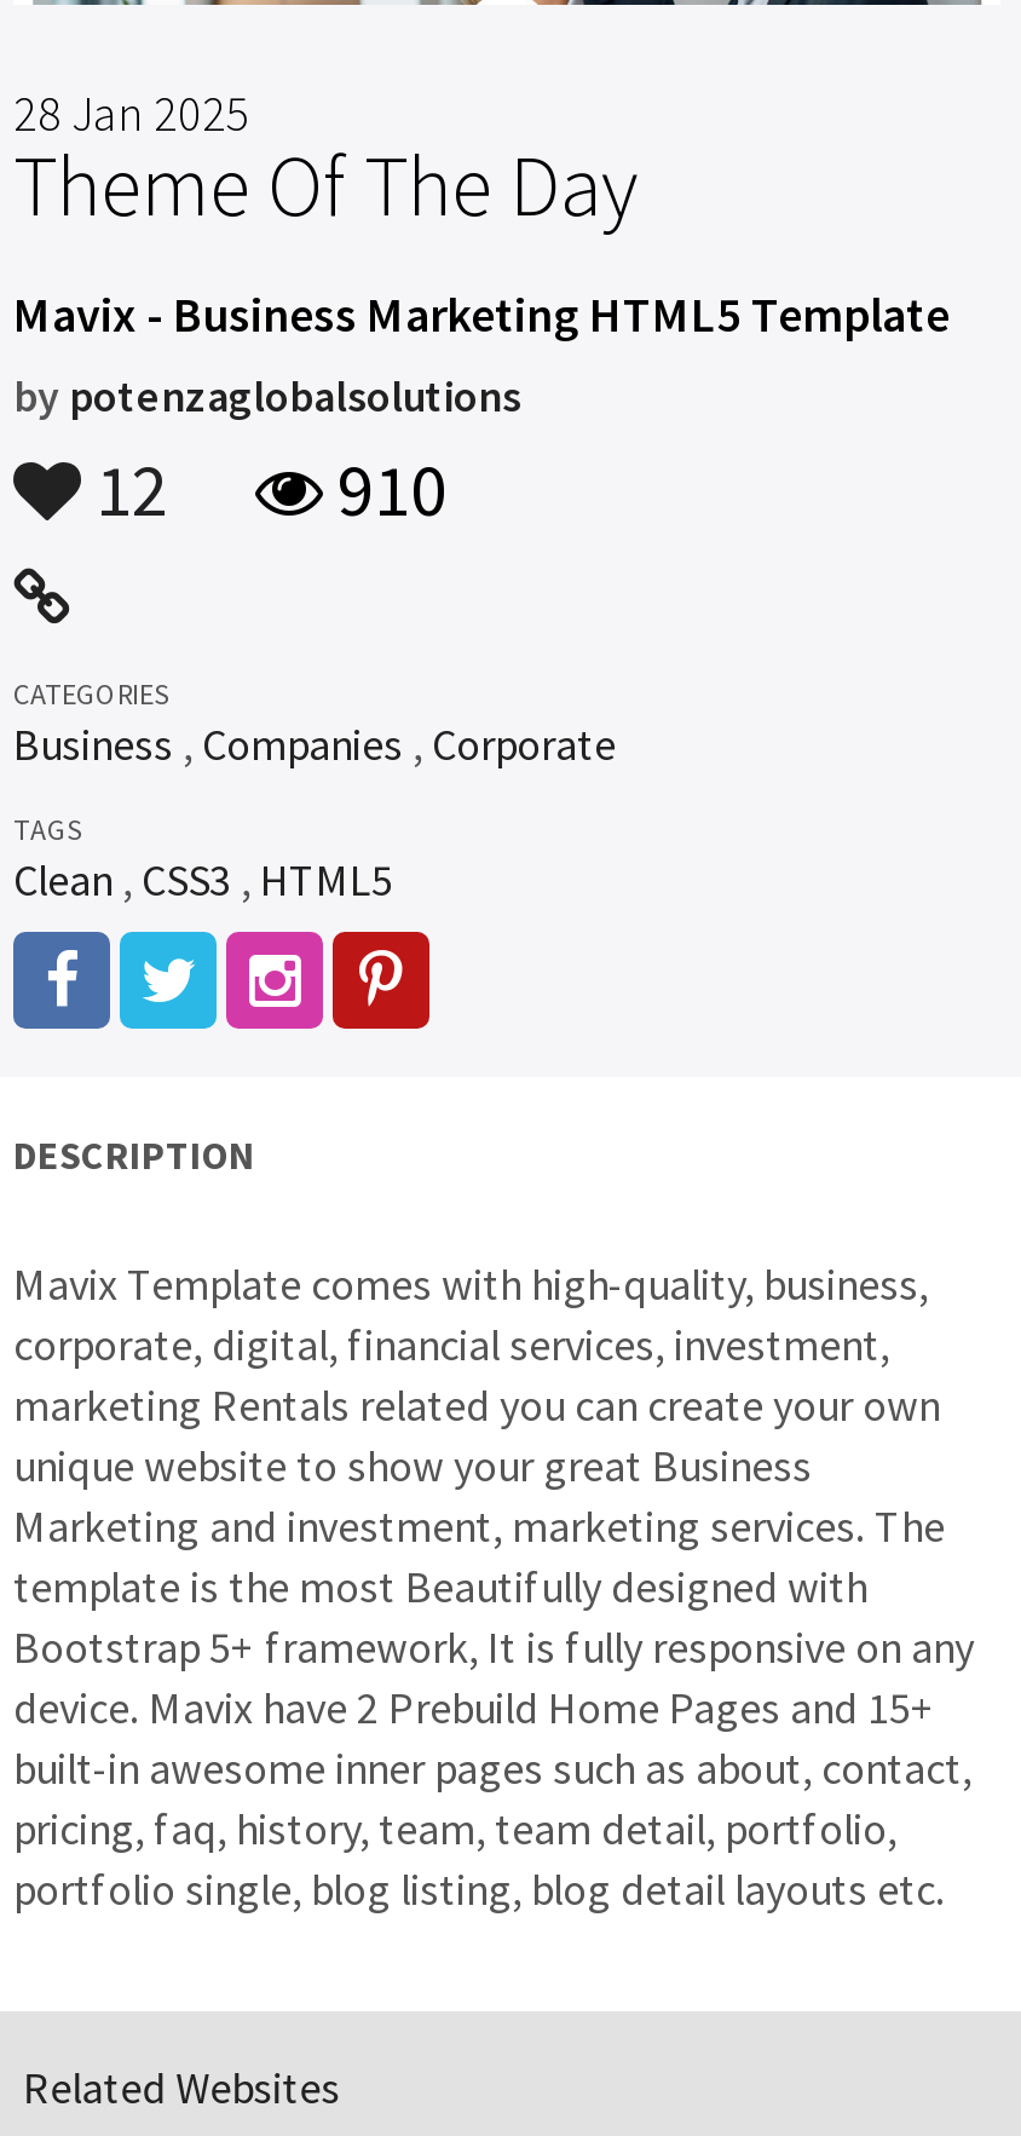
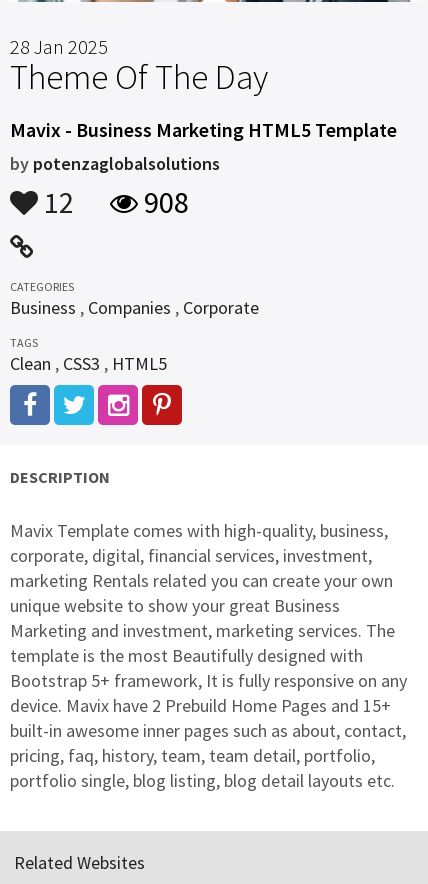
- 12 910
+ 12 908
